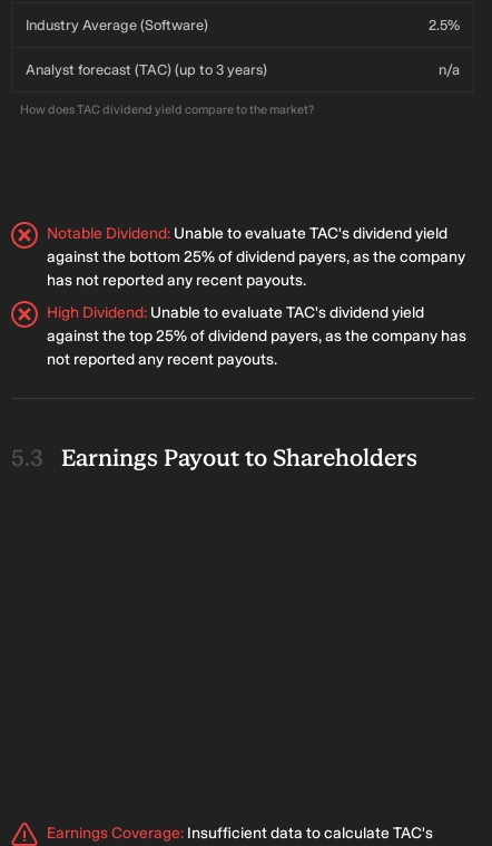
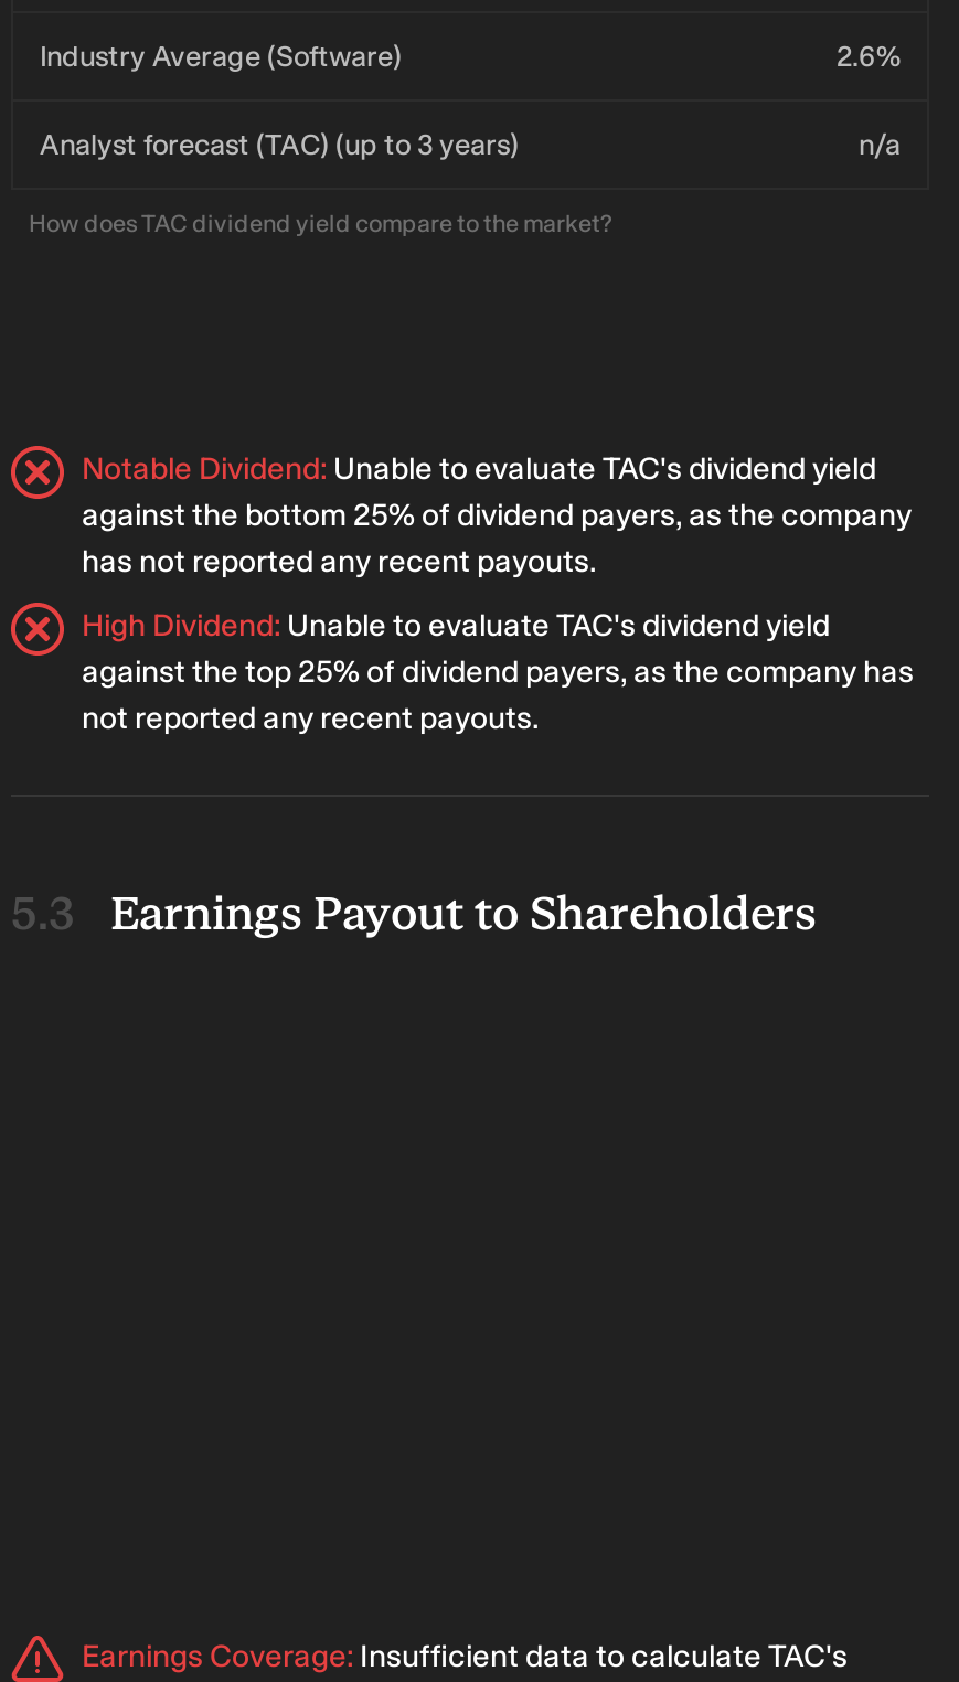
- 2.5%
+ 2.6%
